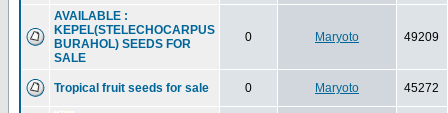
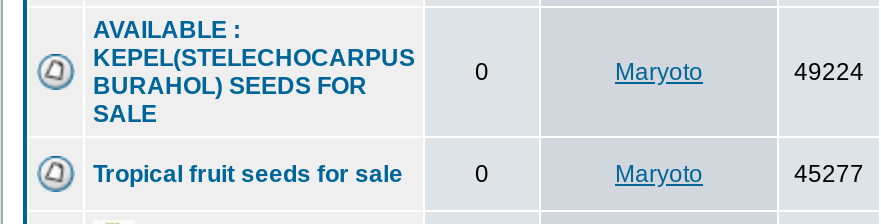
- 49209
+ 49224

- 45272
+ 45277
